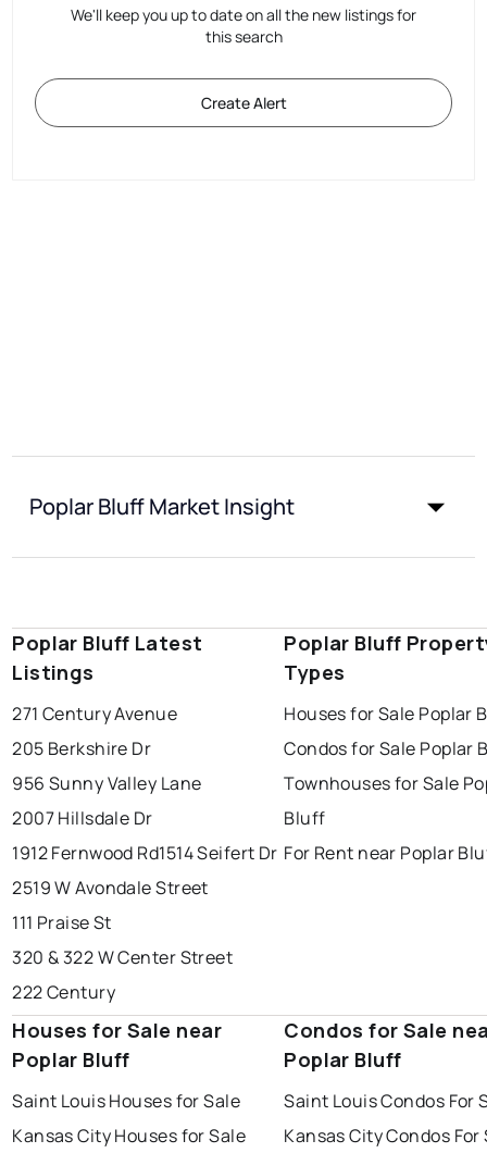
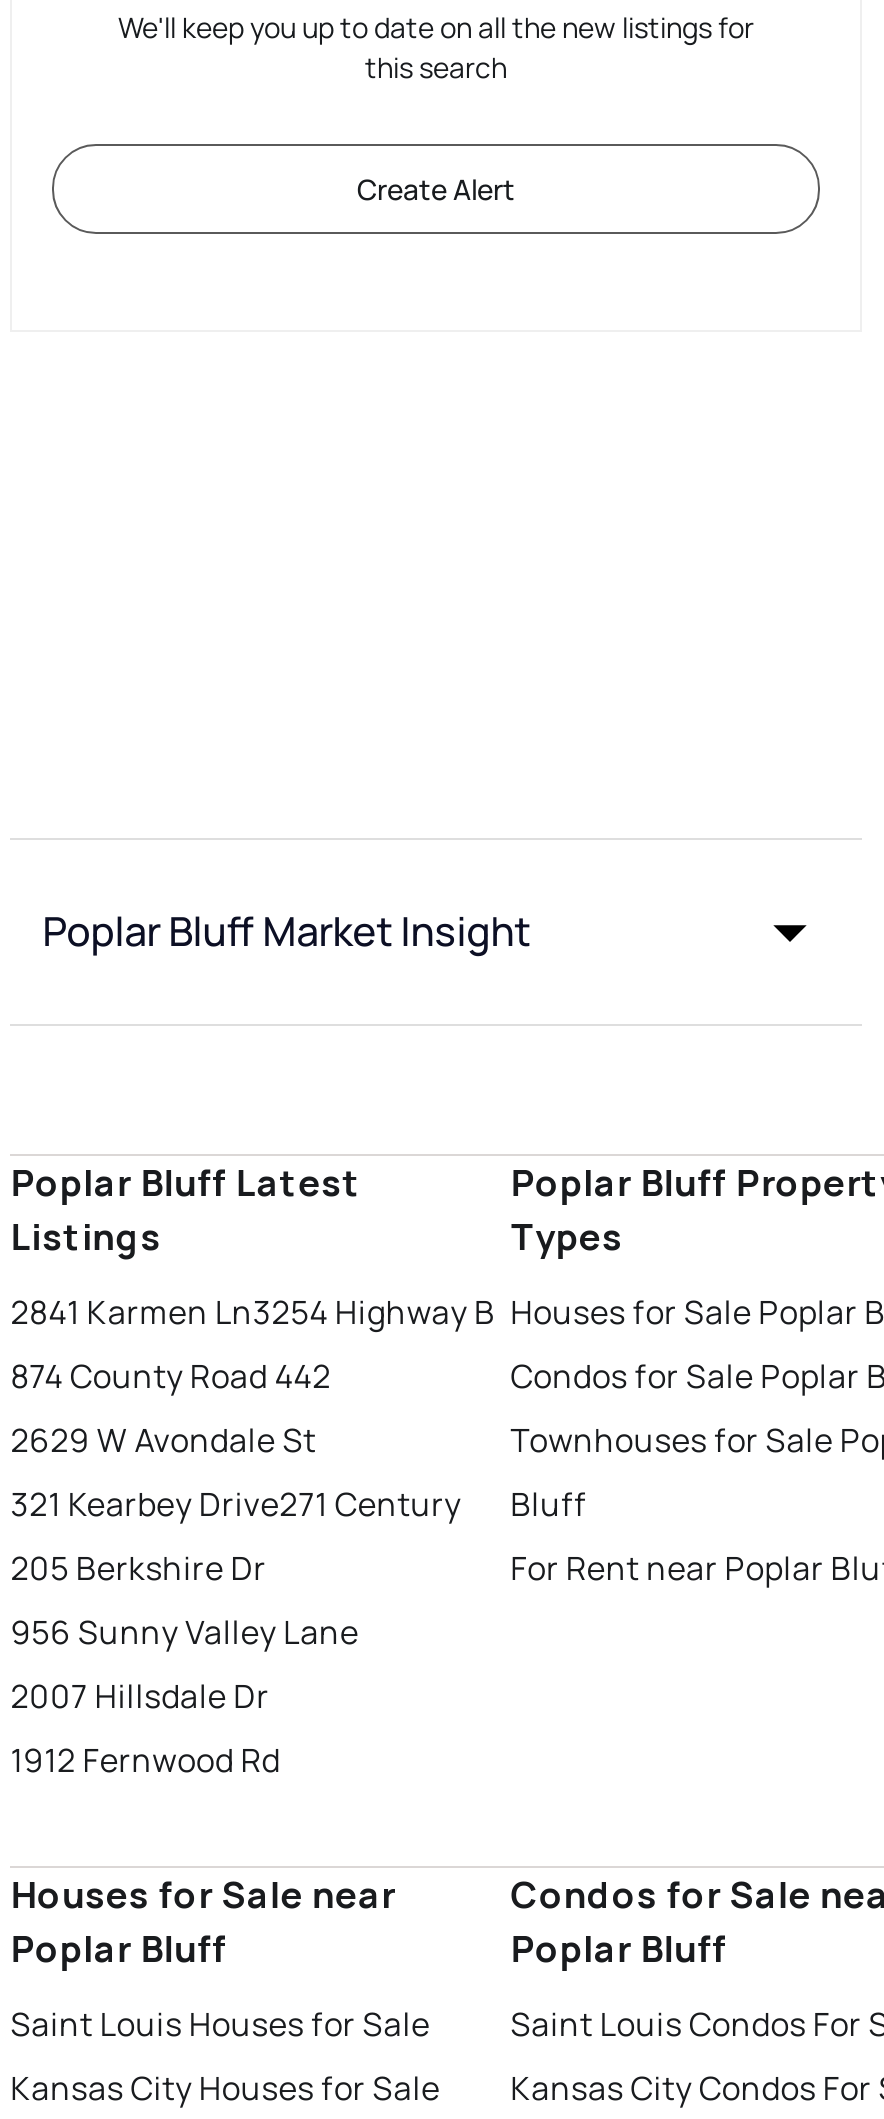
- 271 Century Avenue
+ 2841 Karmen Ln3254 Highway B
+ 874 County Road 442
+ 2629 W Avondale St
+ 321 Kearbey Drive271 Century

moved down: 205 Berkshire Dr | 956 Sunny Valley Lane | 2007 Hillsdale Dr

- 1912 Fernwood Rd 1514 Seifert Dr
- 2519 W Avondale Street
- 111 Praise St
- 320 & 322 W Center Street
- 222 Century
+ 1912 Fernwood Rd
